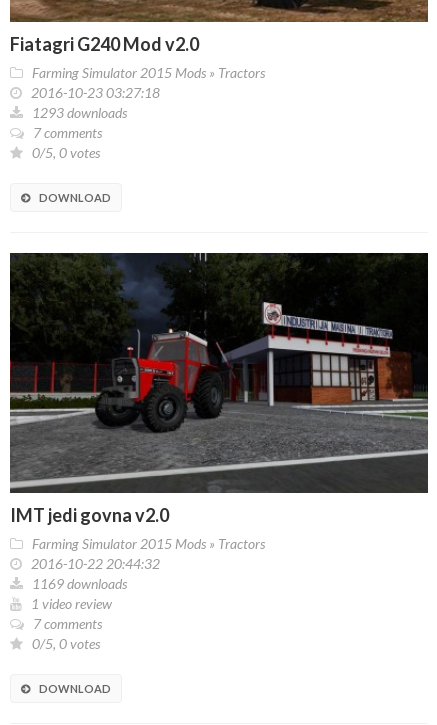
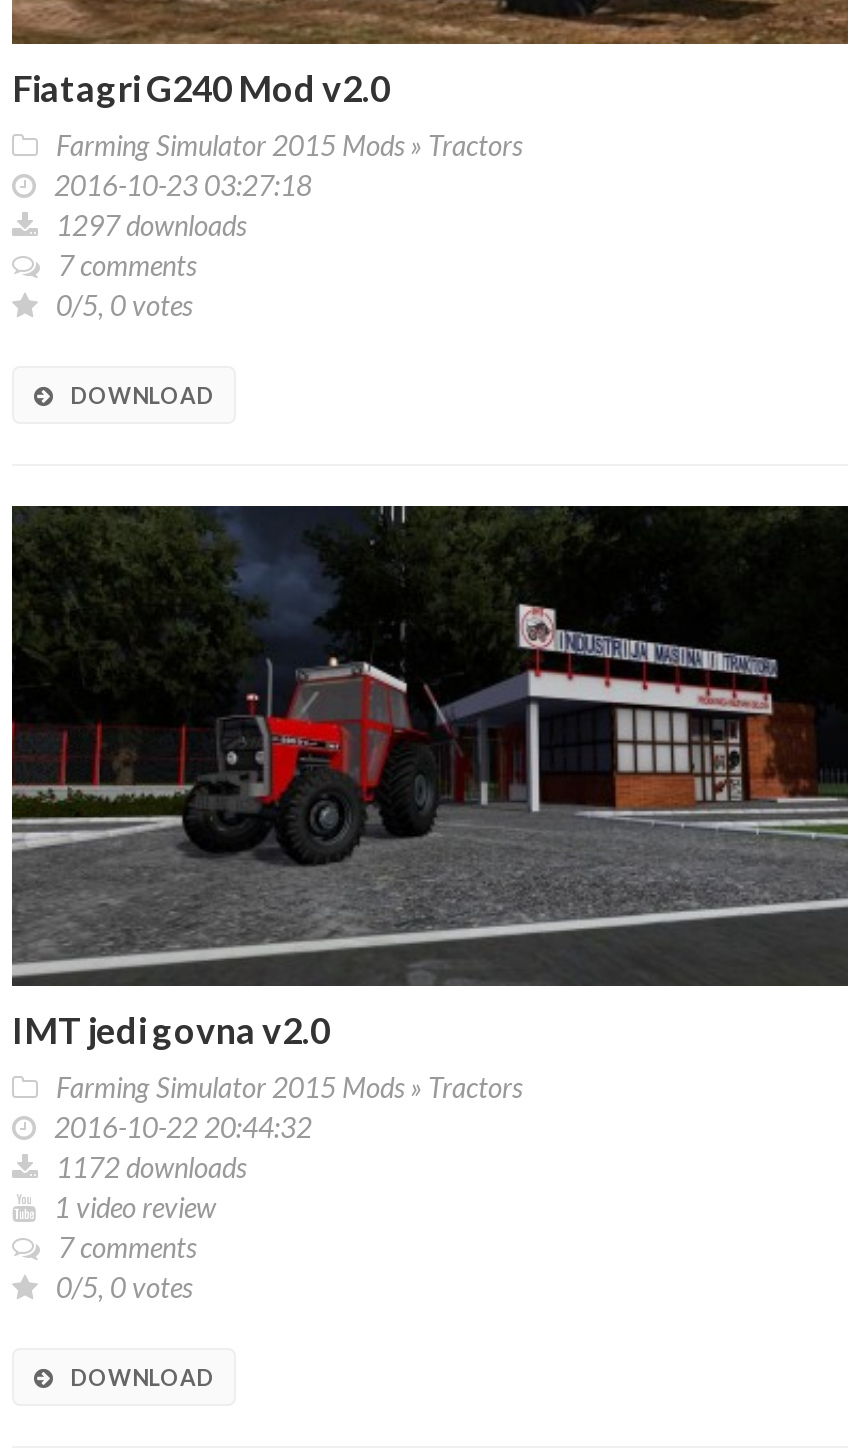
- 1293 downloads
+ 1297 downloads

- 1169 downloads
+ 1172 downloads
